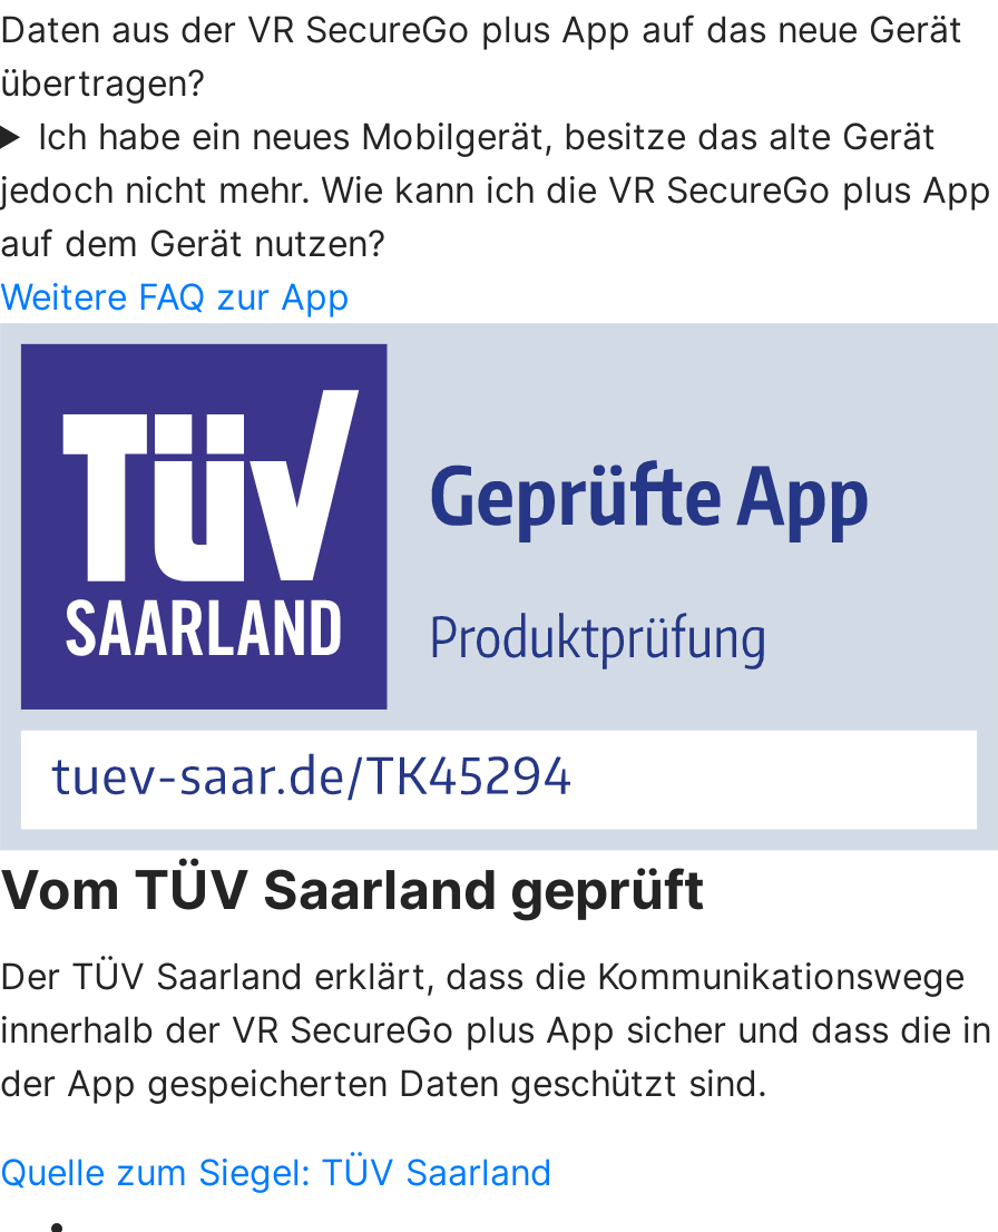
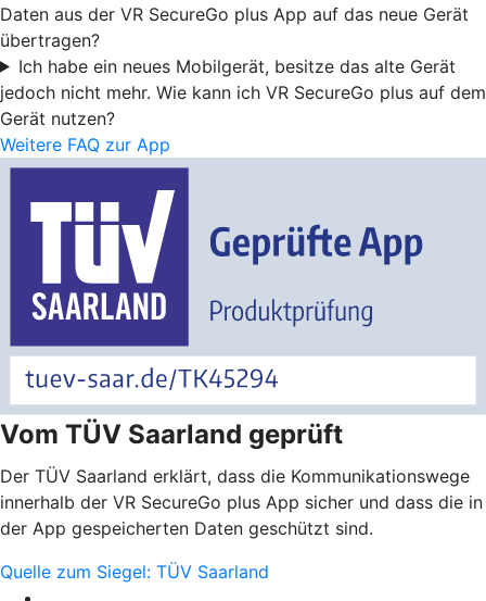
- jedoch nicht mehr. Wie kann ich die VR SecureGo plus App
- auf dem Gerät nutzen?
+ jedoch nicht mehr. Wie kann ich VR SecureGo plus auf dem
+ Gerät nutzen?
